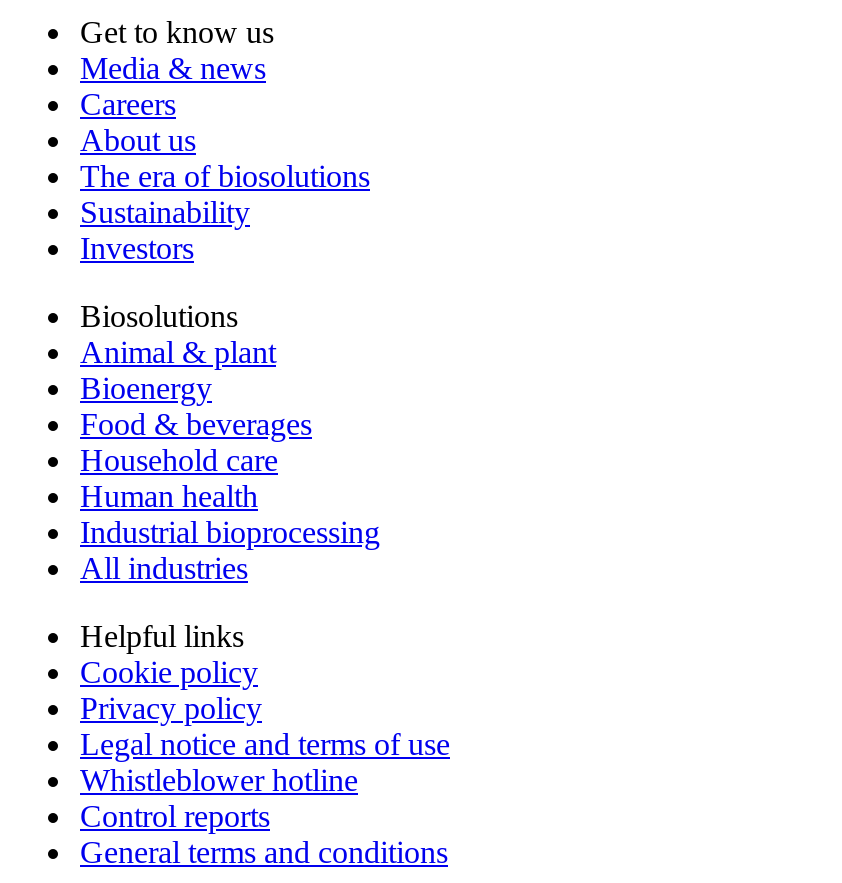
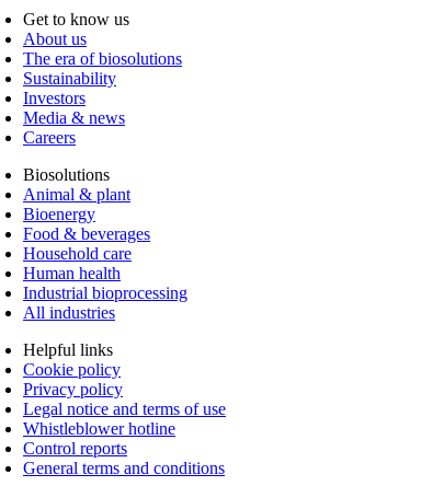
moved down: Media & news | Careers

moved up: About us | The era of biosolutions | Sustainability | Investors
